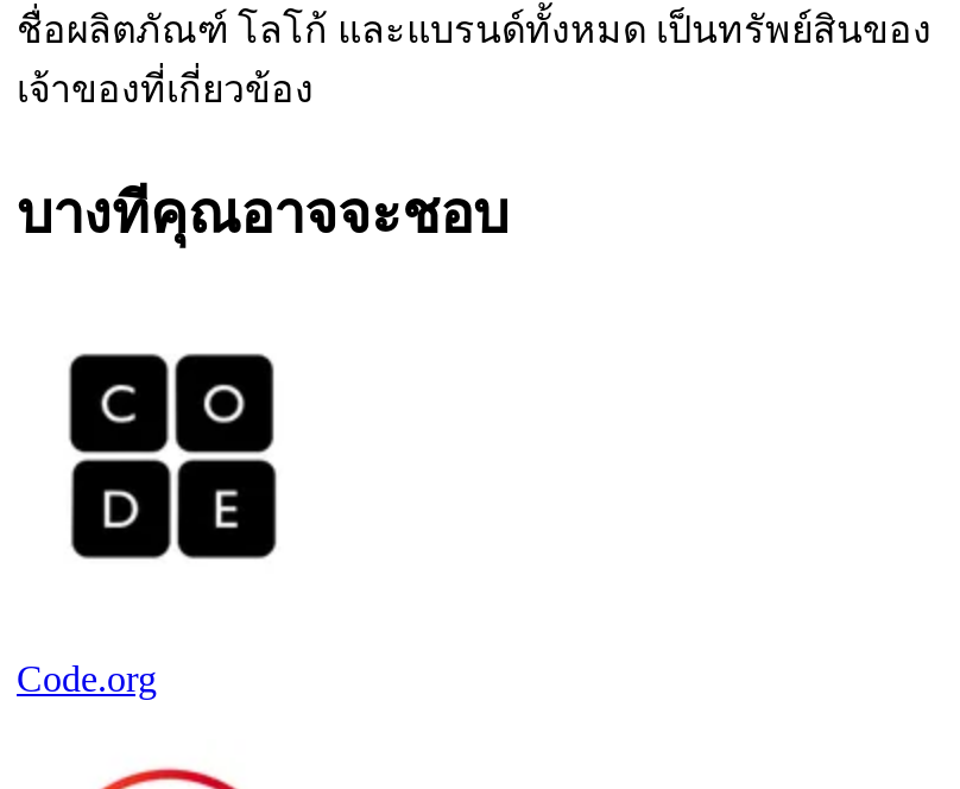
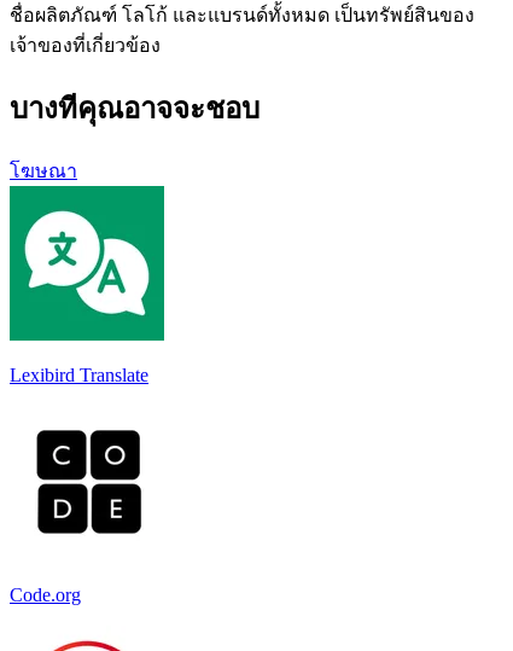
+ [image]
+ Lexibird Translate

+ โฆษณา
